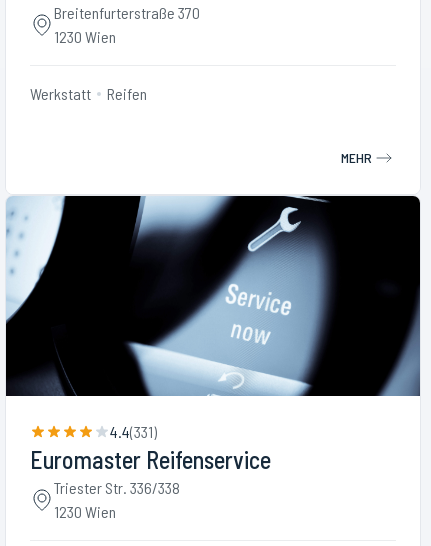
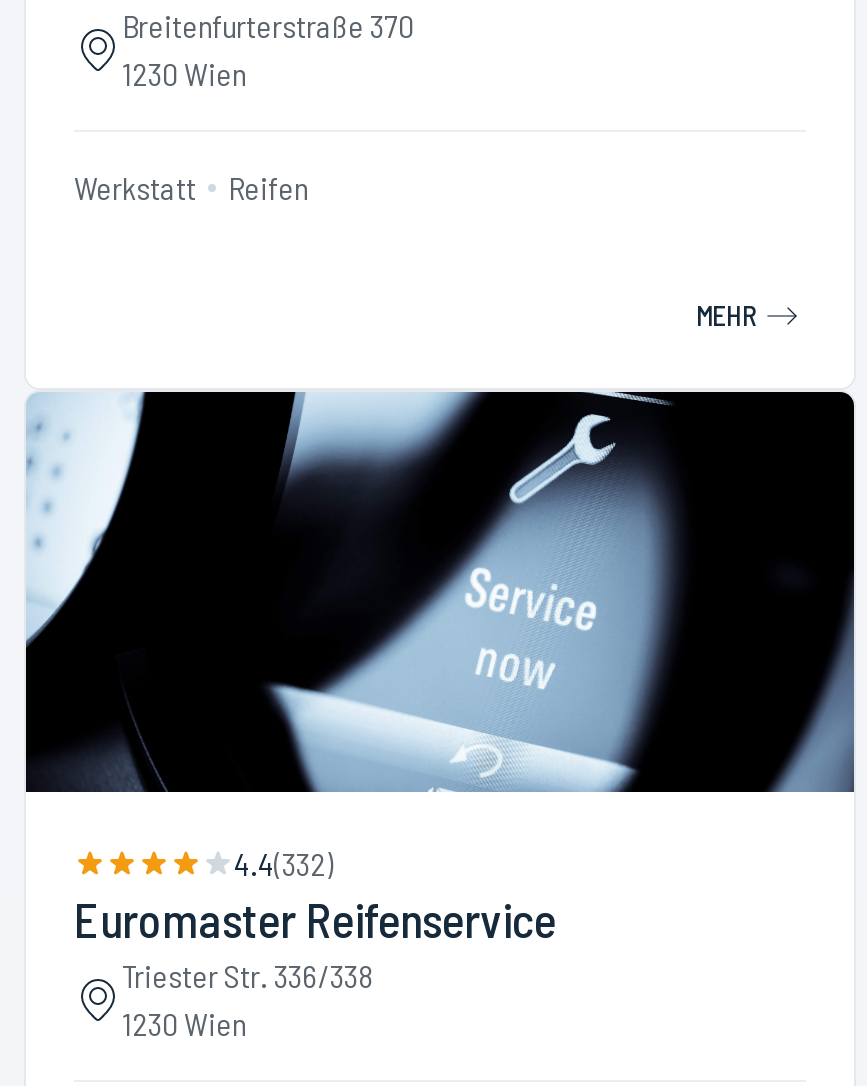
- 4.4(331)
+ 4.4(332)
